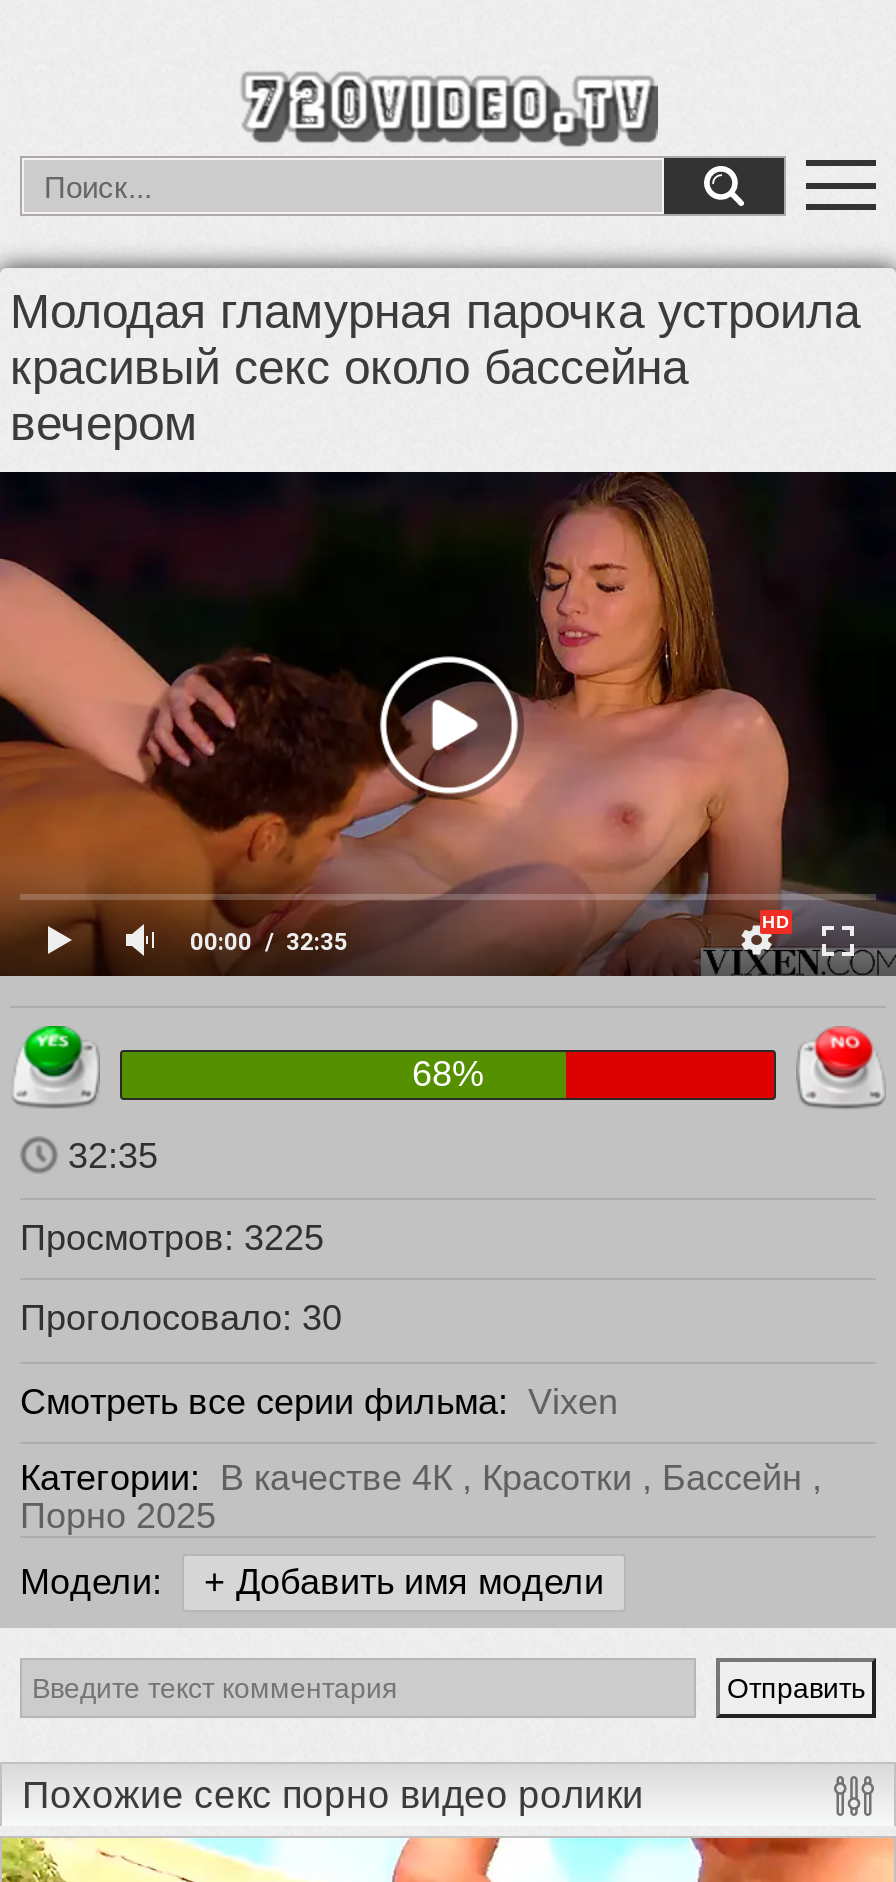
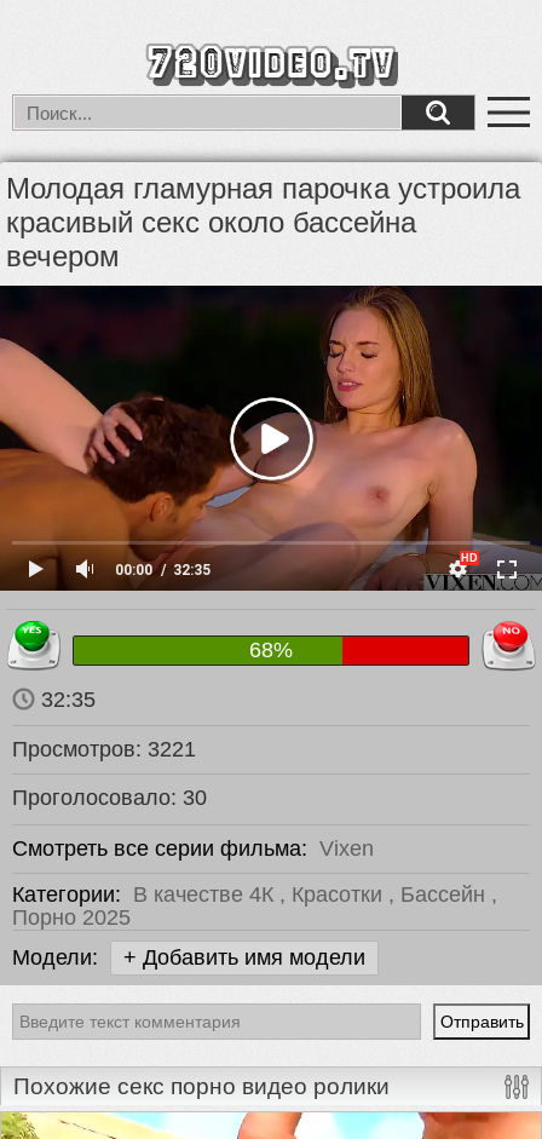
- Просмотров: 3225
+ Просмотров: 3221
